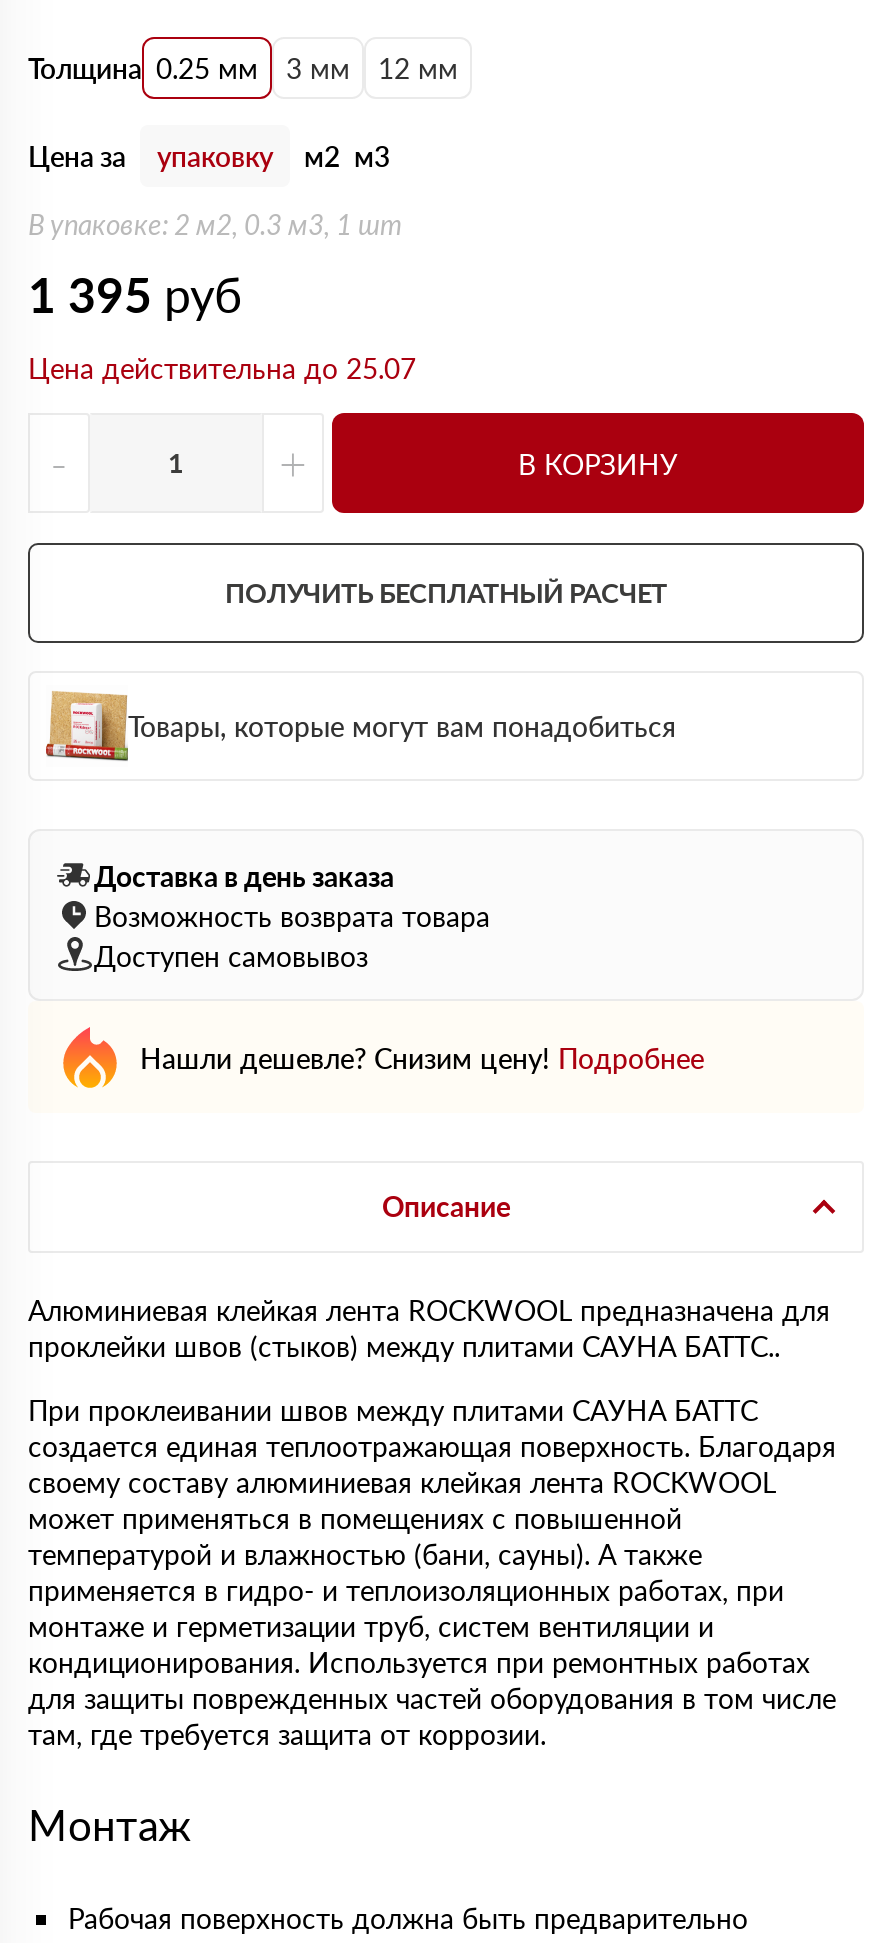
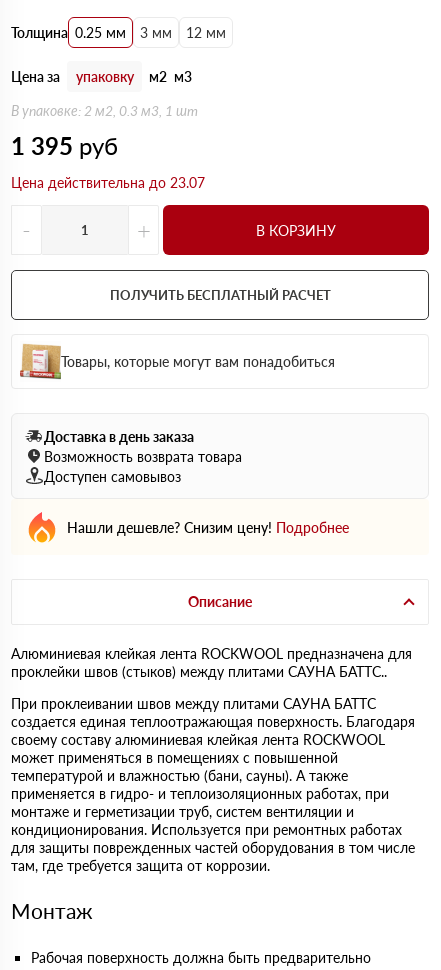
- Цена действительна до 25.07
+ Цена действительна до 23.07
